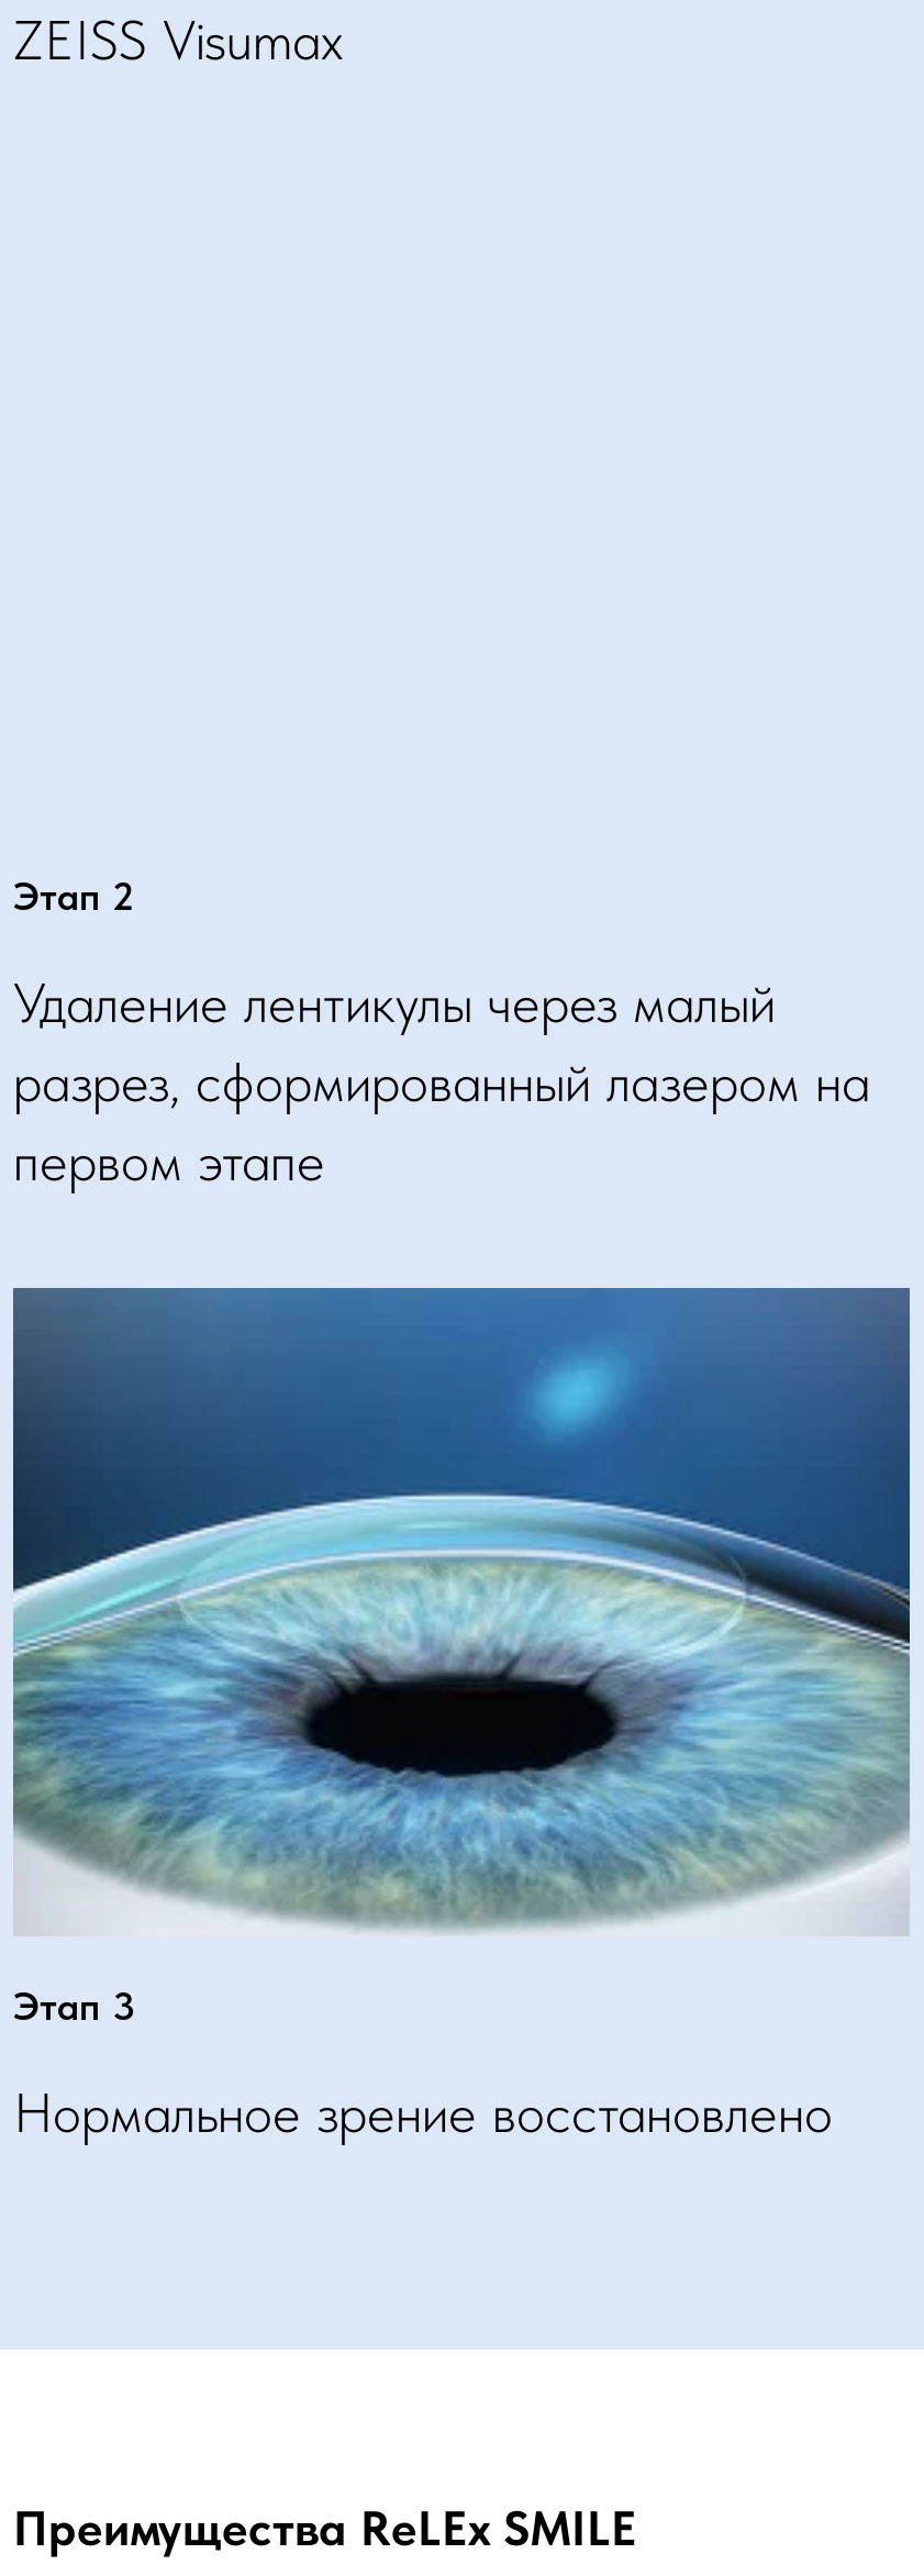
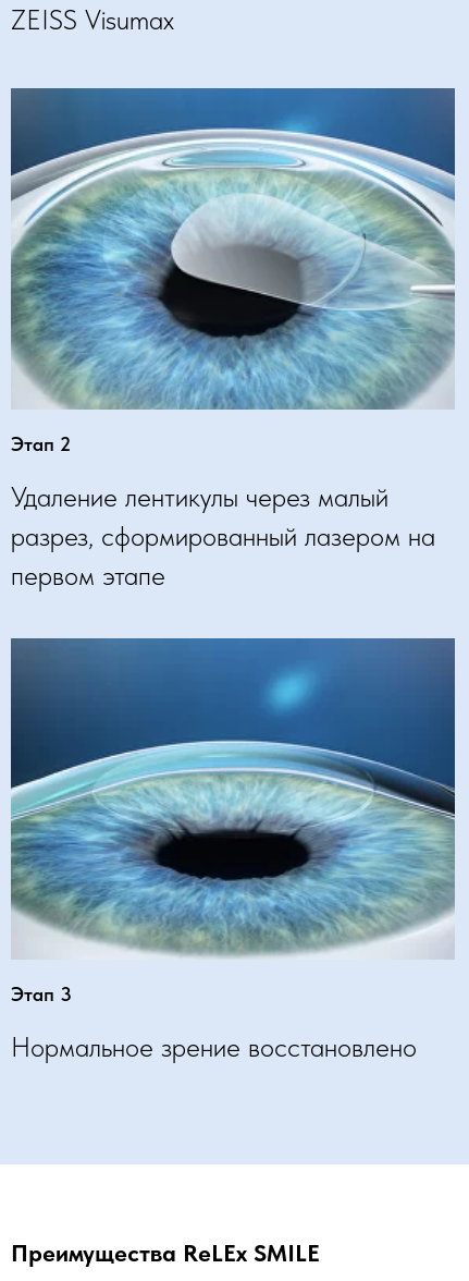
+ [image]
